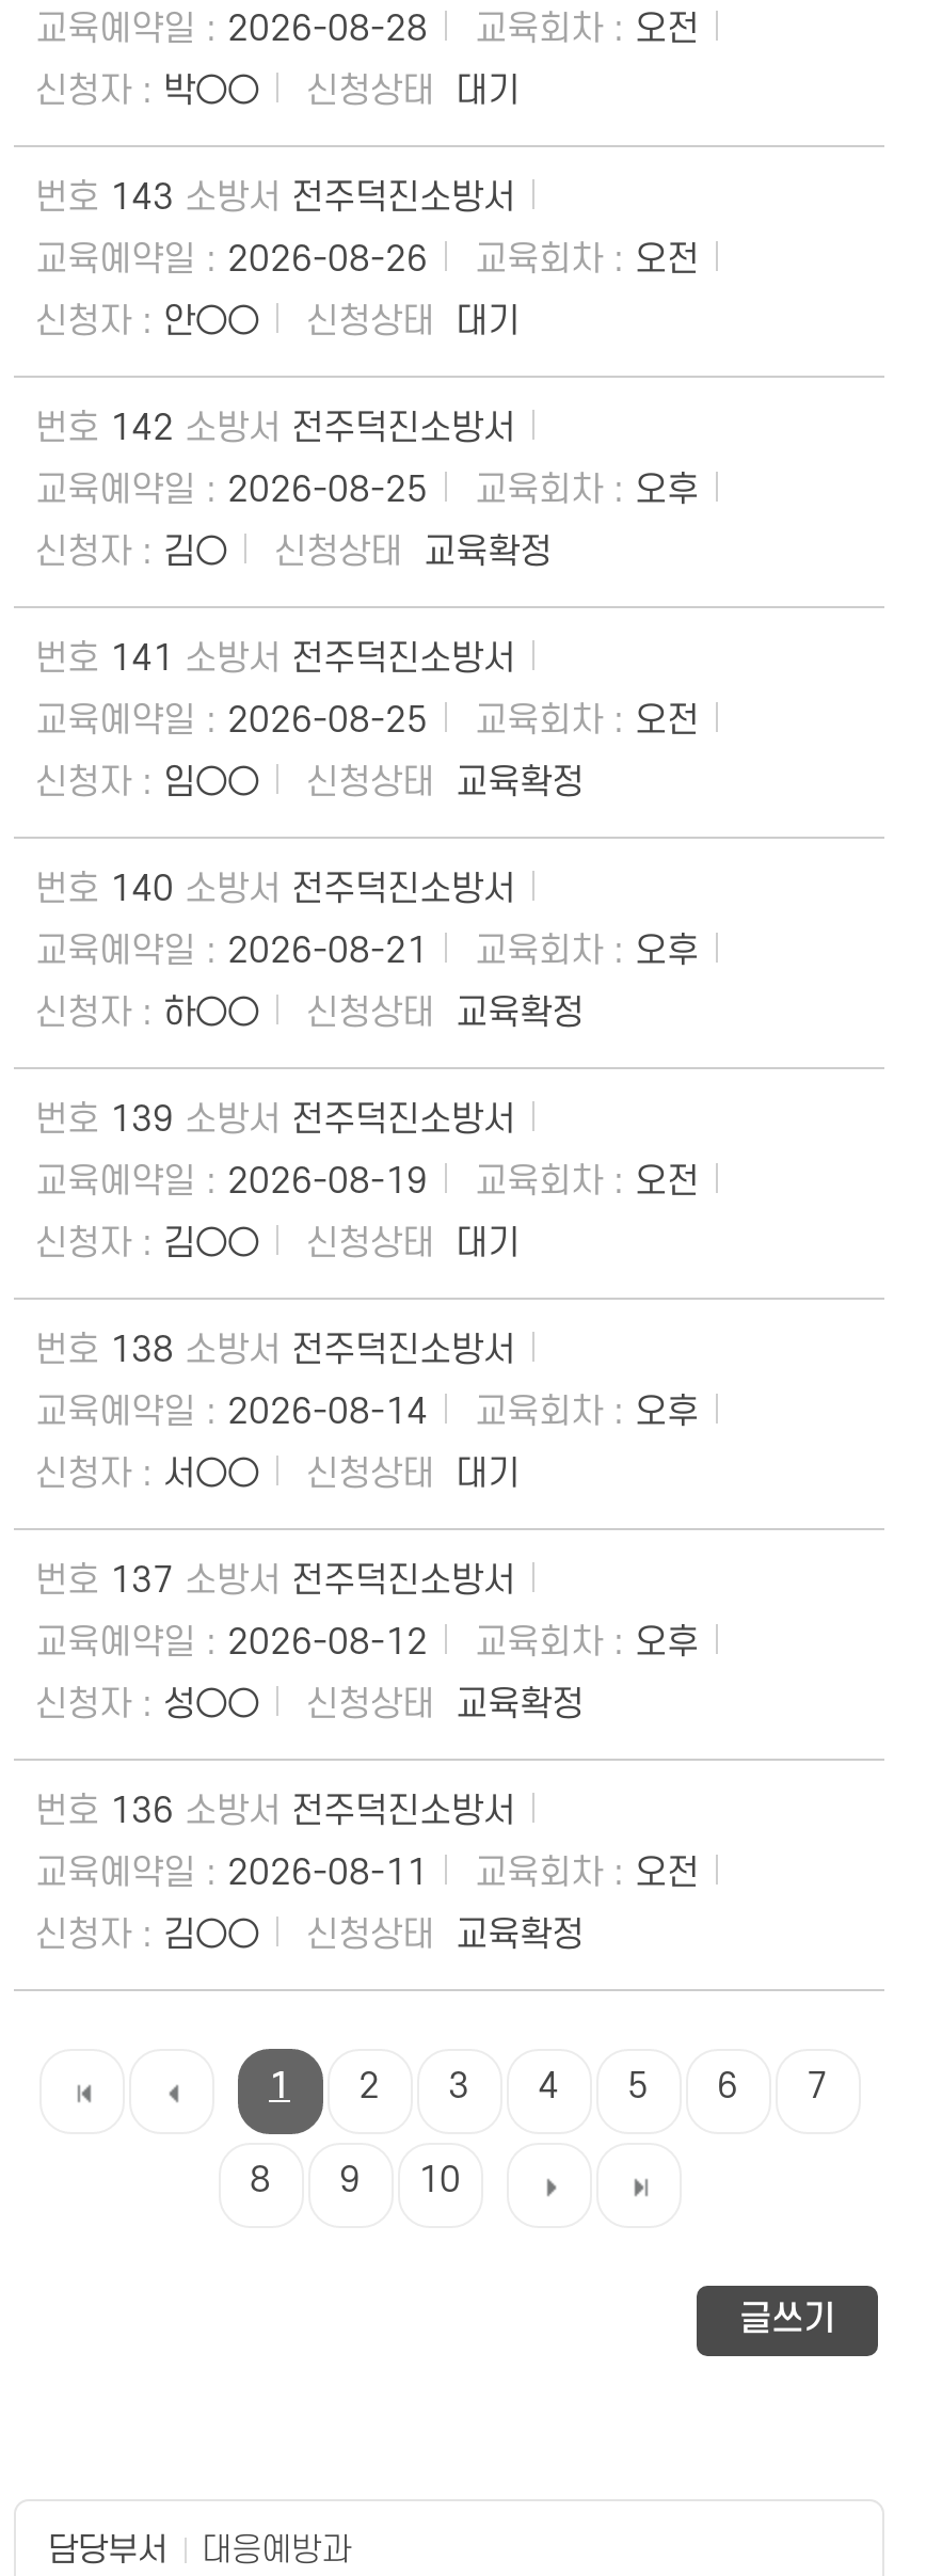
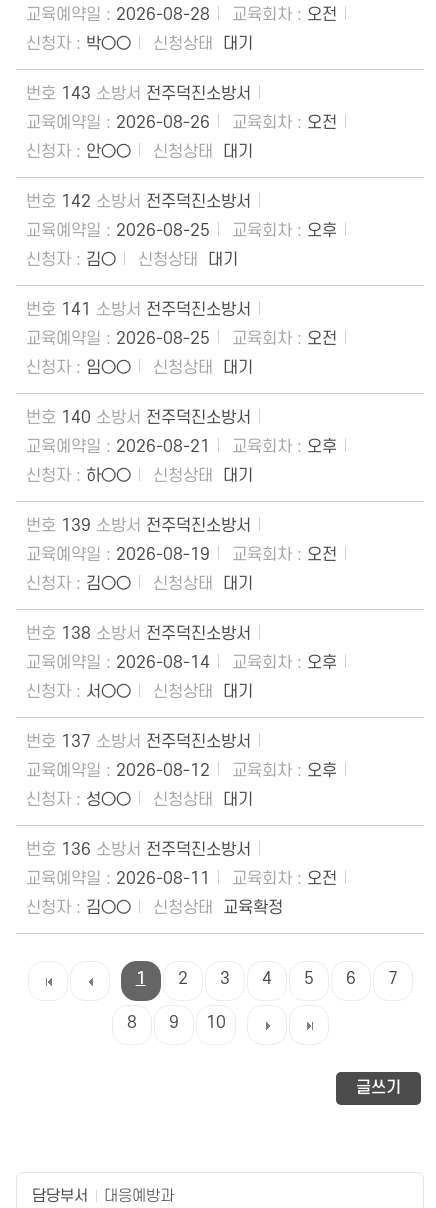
- 교육확정
+ 대기

- 교육확정
+ 대기

- 교육확정
+ 대기

- 교육확정
+ 대기
